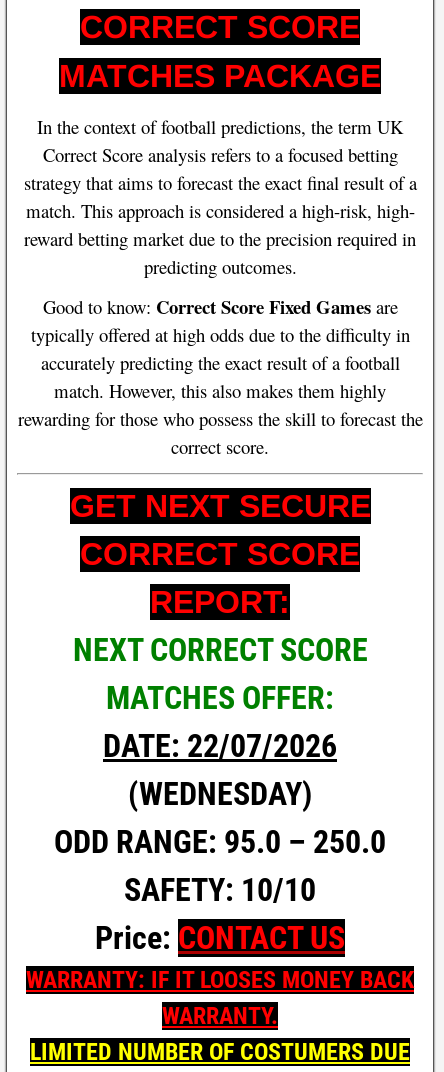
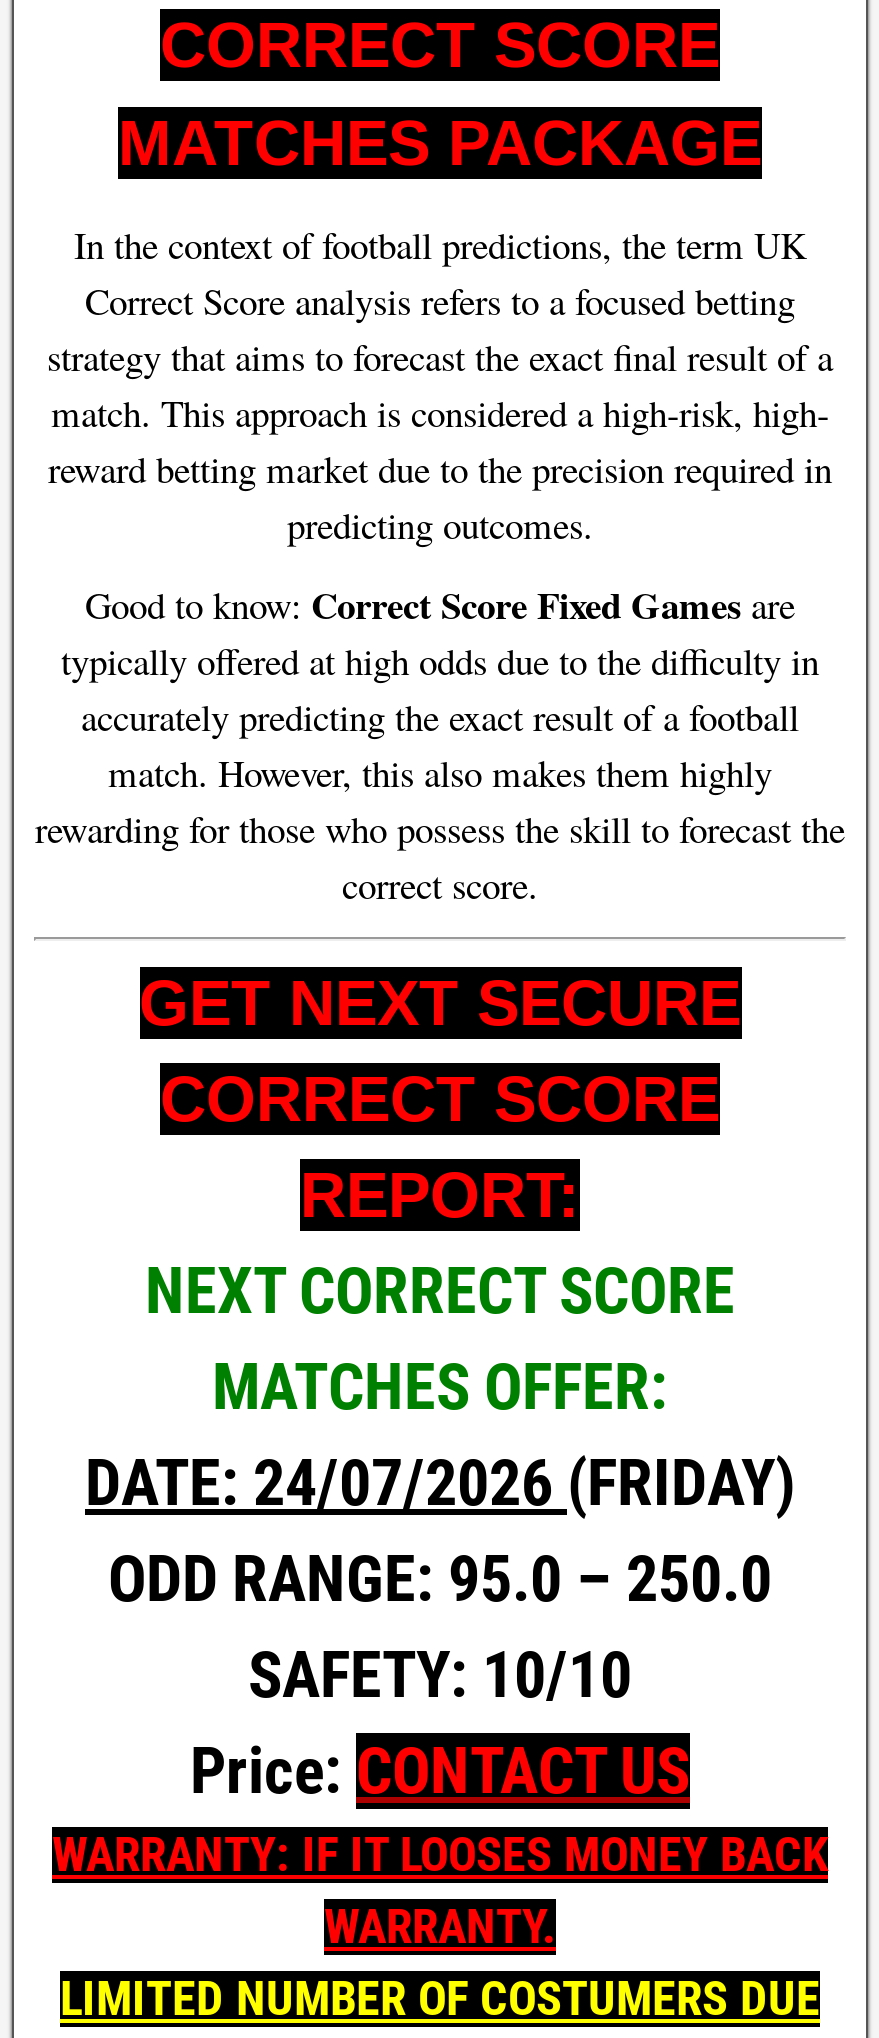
- DATE: 22/07/2026
- (WEDNESDAY)
+ DATE: 24/07/2026 (FRIDAY)
